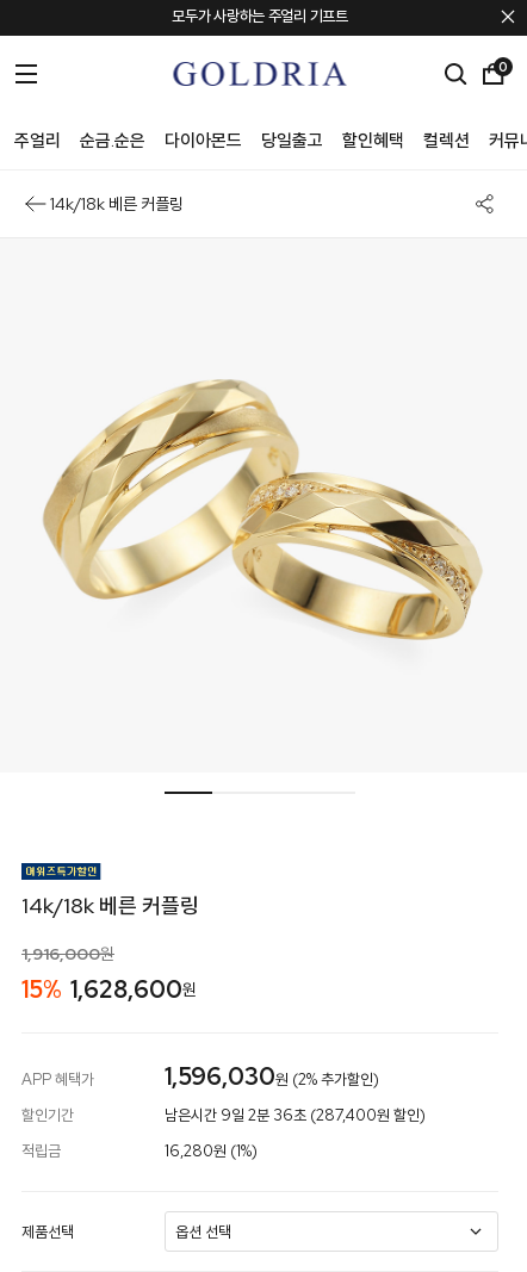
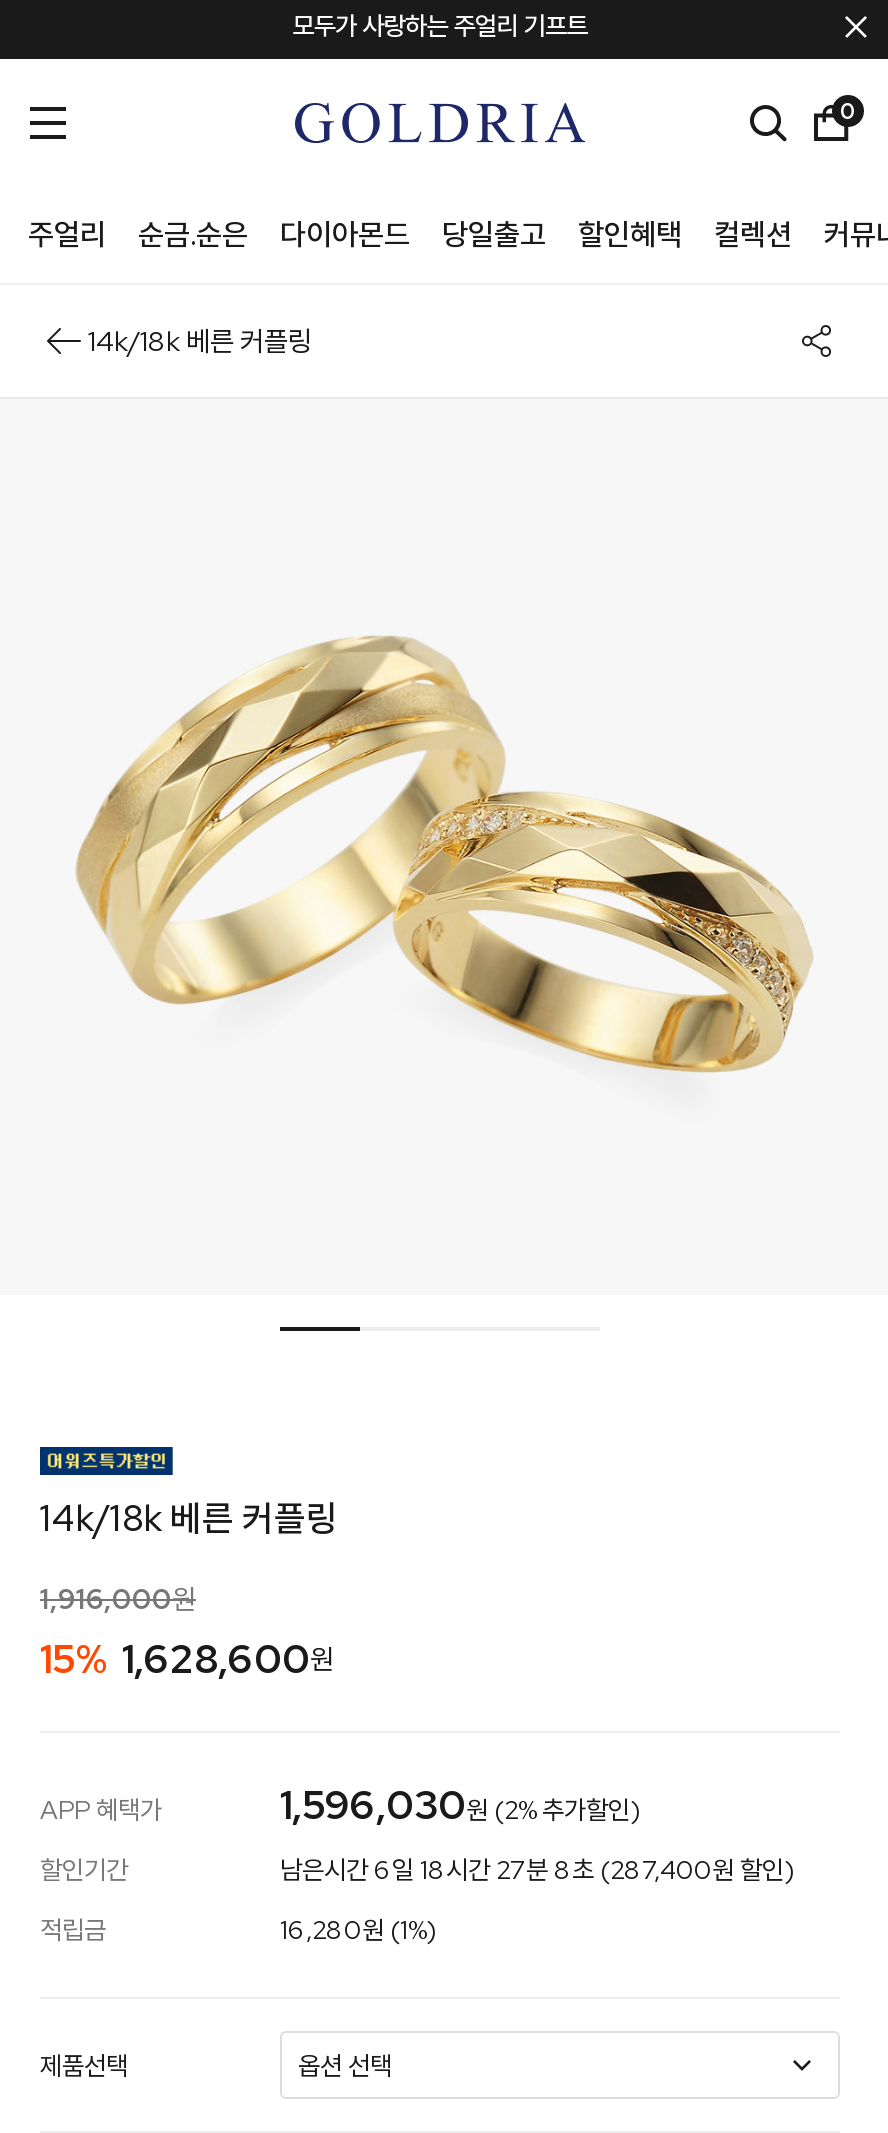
- 남은시간 9일 2분 36초 (287,400원 할인)
+ 남은시간 6일 18시간 27분 8초 (287,400원 할인)
